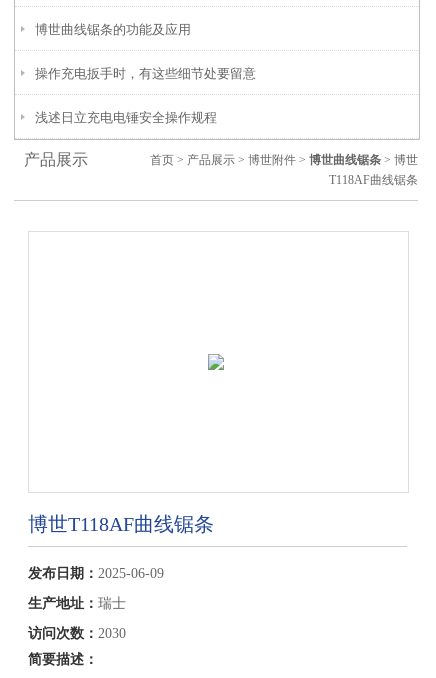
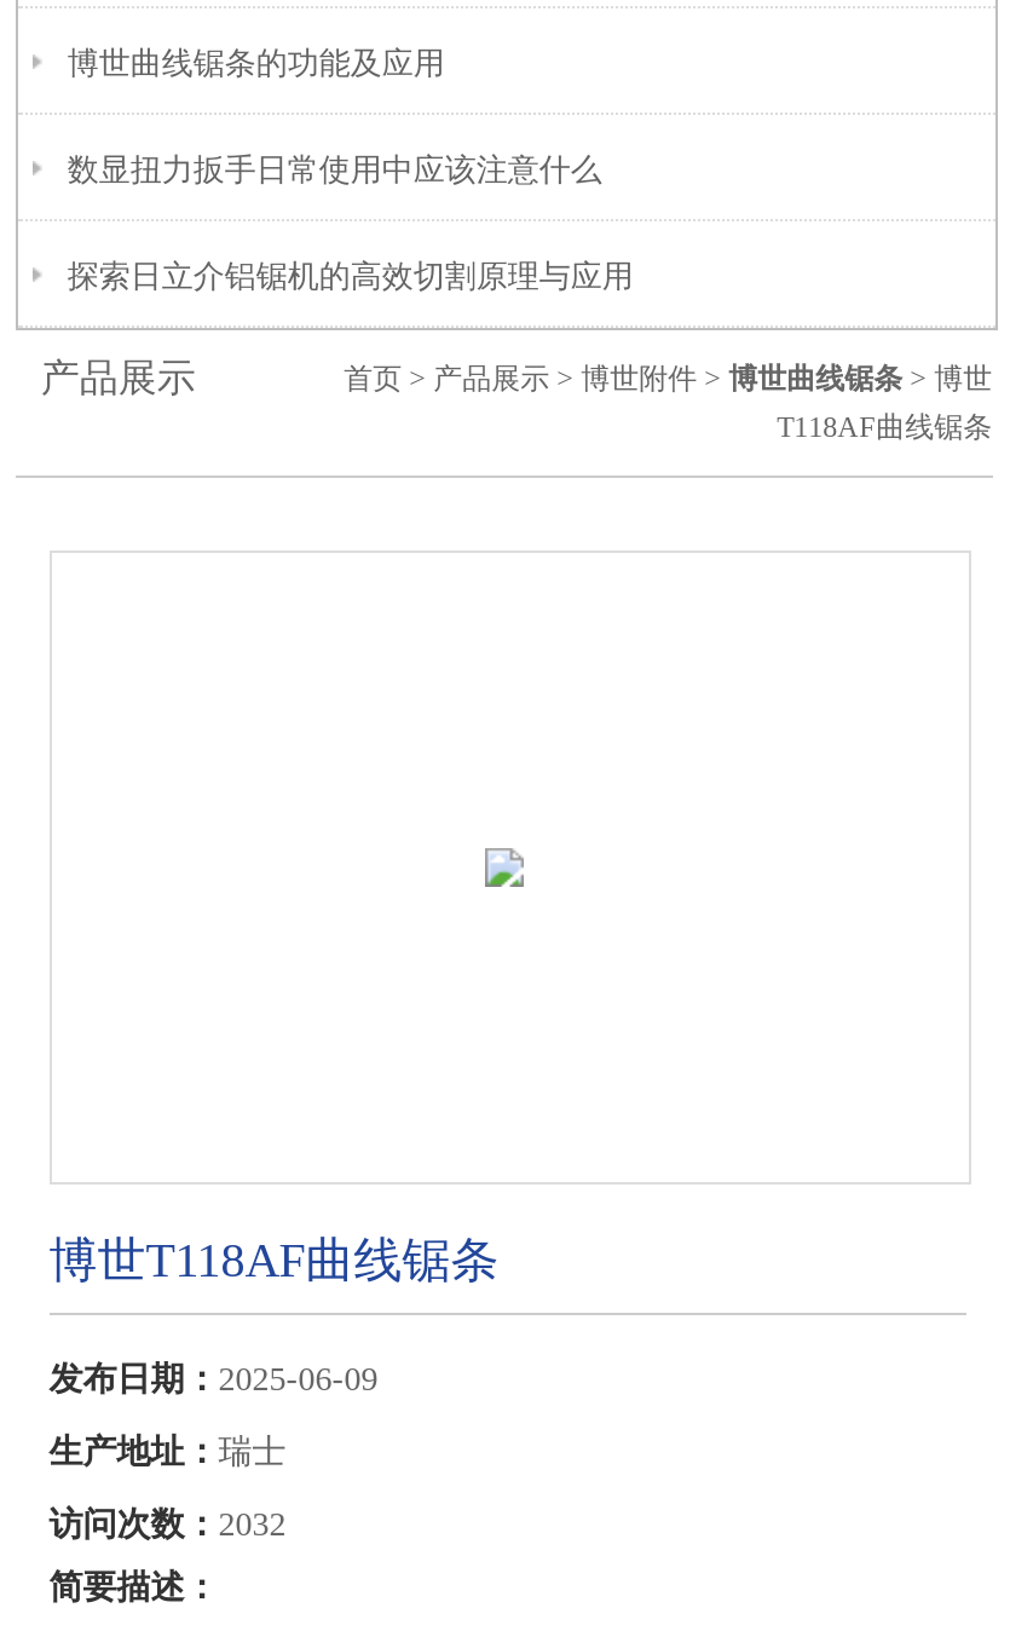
- 操作充电扳手时，有这些细节处要留意
+ 数显扭力扳手日常使用中应该注意什么

- 浅述日立充电电锤安全操作规程
+ 探索日立介铝锯机的高效切割原理与应用

- 访问次数：2030
+ 访问次数：2032
